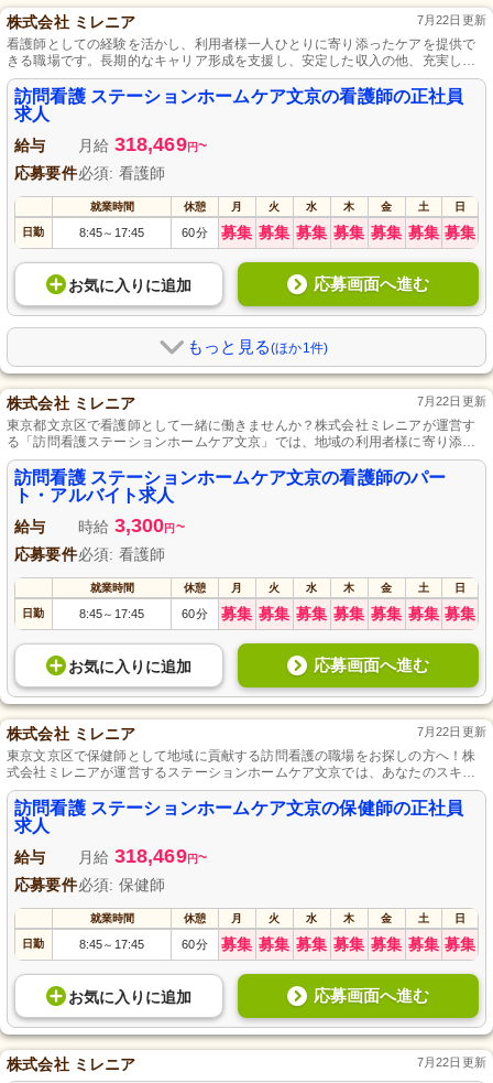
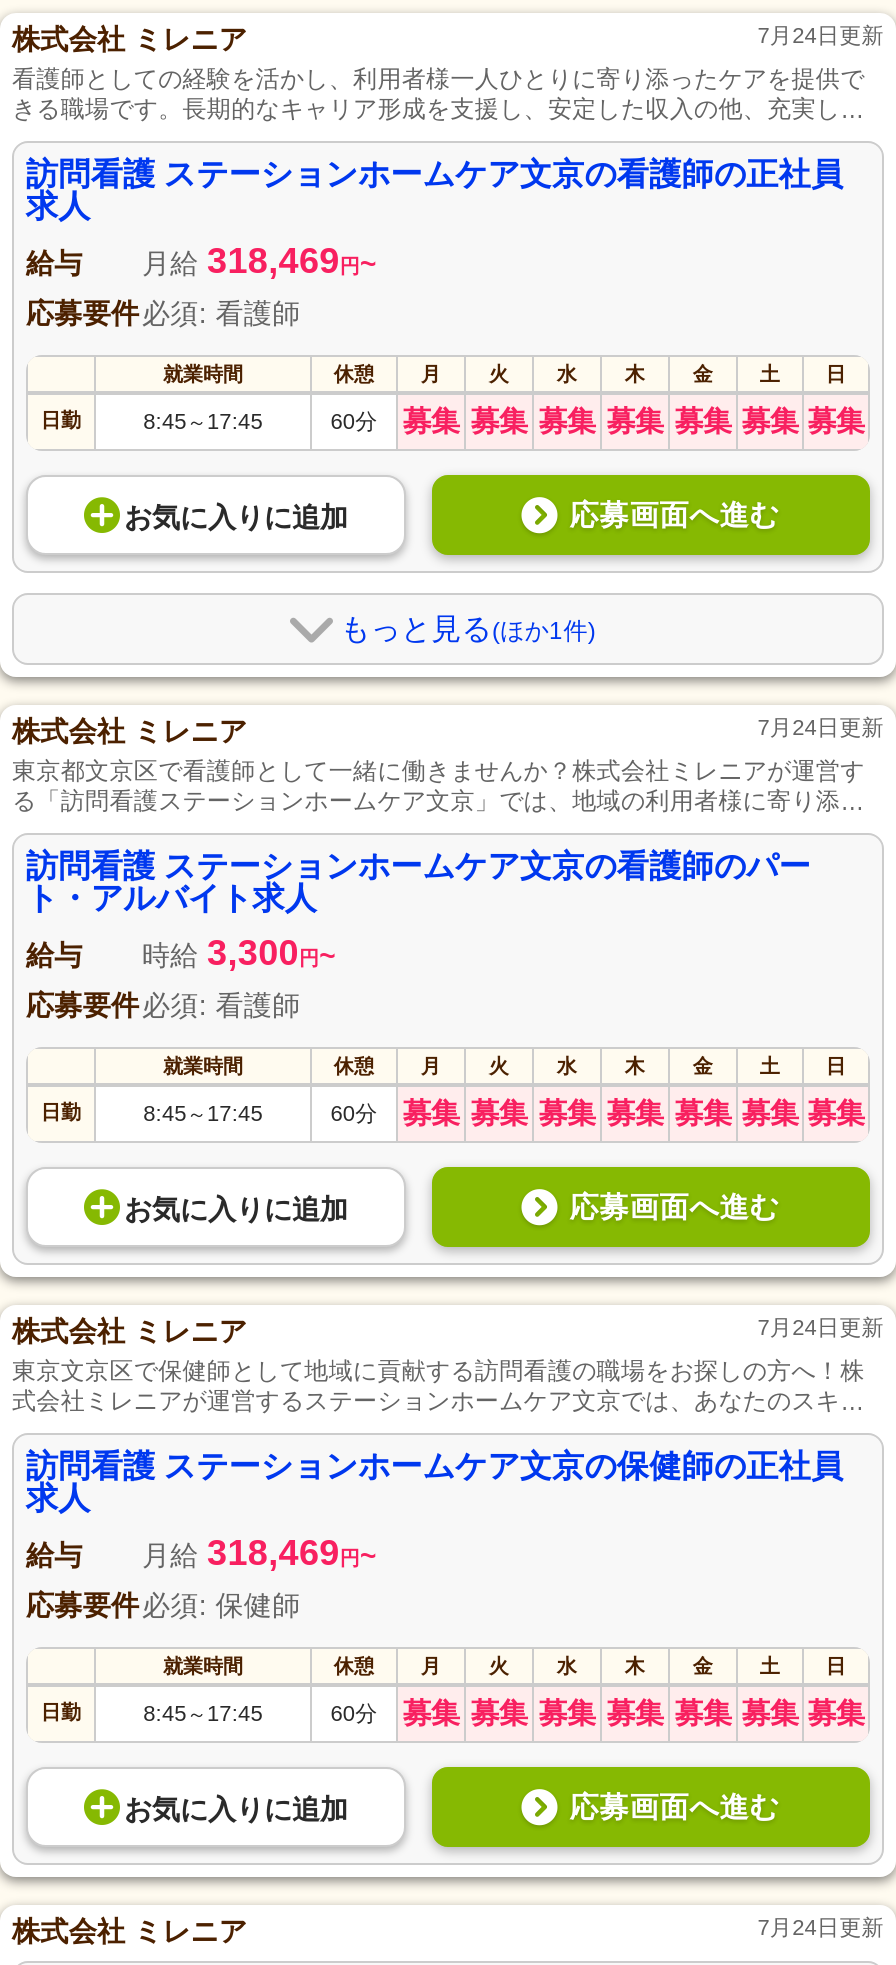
- 7月22日更新
+ 7月24日更新

- 7月22日更新
+ 7月24日更新

- 7月22日更新
+ 7月24日更新

- 7月22日更新
+ 7月24日更新
